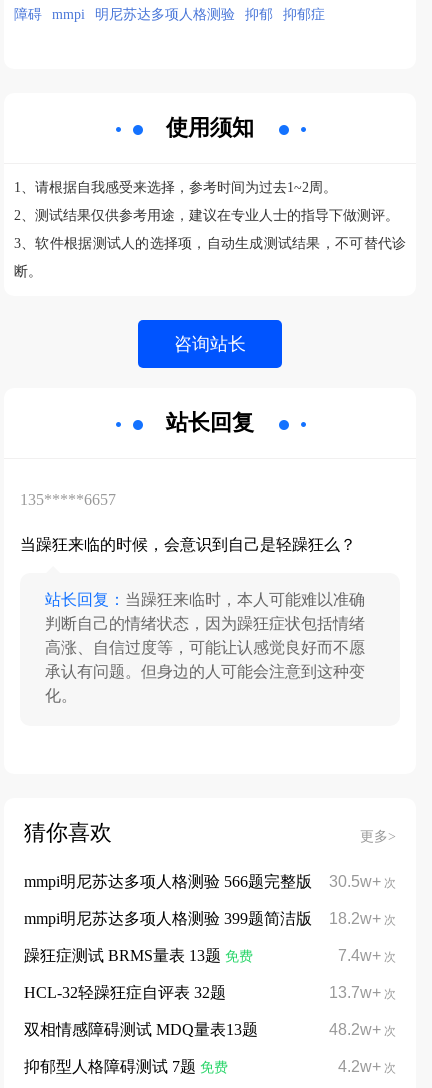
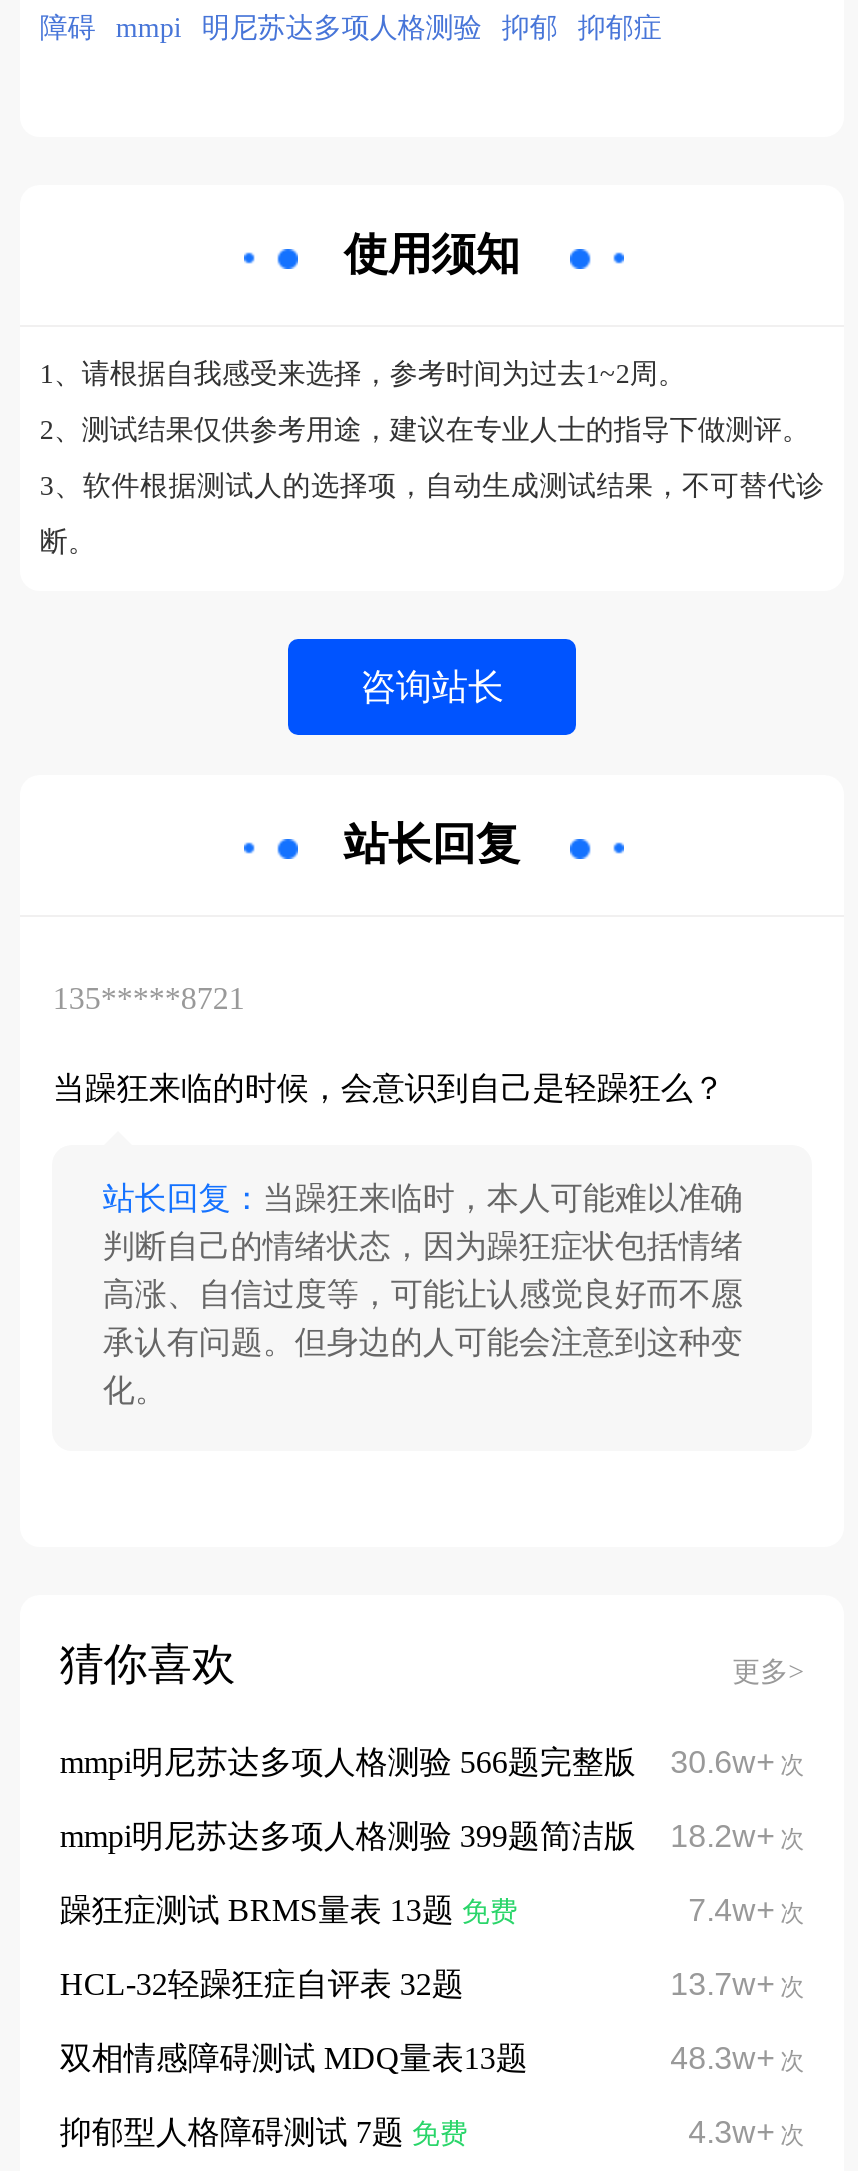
- 135*****6657
+ 135*****8721

- mmpi明尼苏达多项人格测验 566题完整版 30.5w+ 次
+ mmpi明尼苏达多项人格测验 566题完整版 30.6w+ 次

- 48.2w+ 次
+ 48.3w+ 次

- 4.2w+ 次
+ 4.3w+ 次
